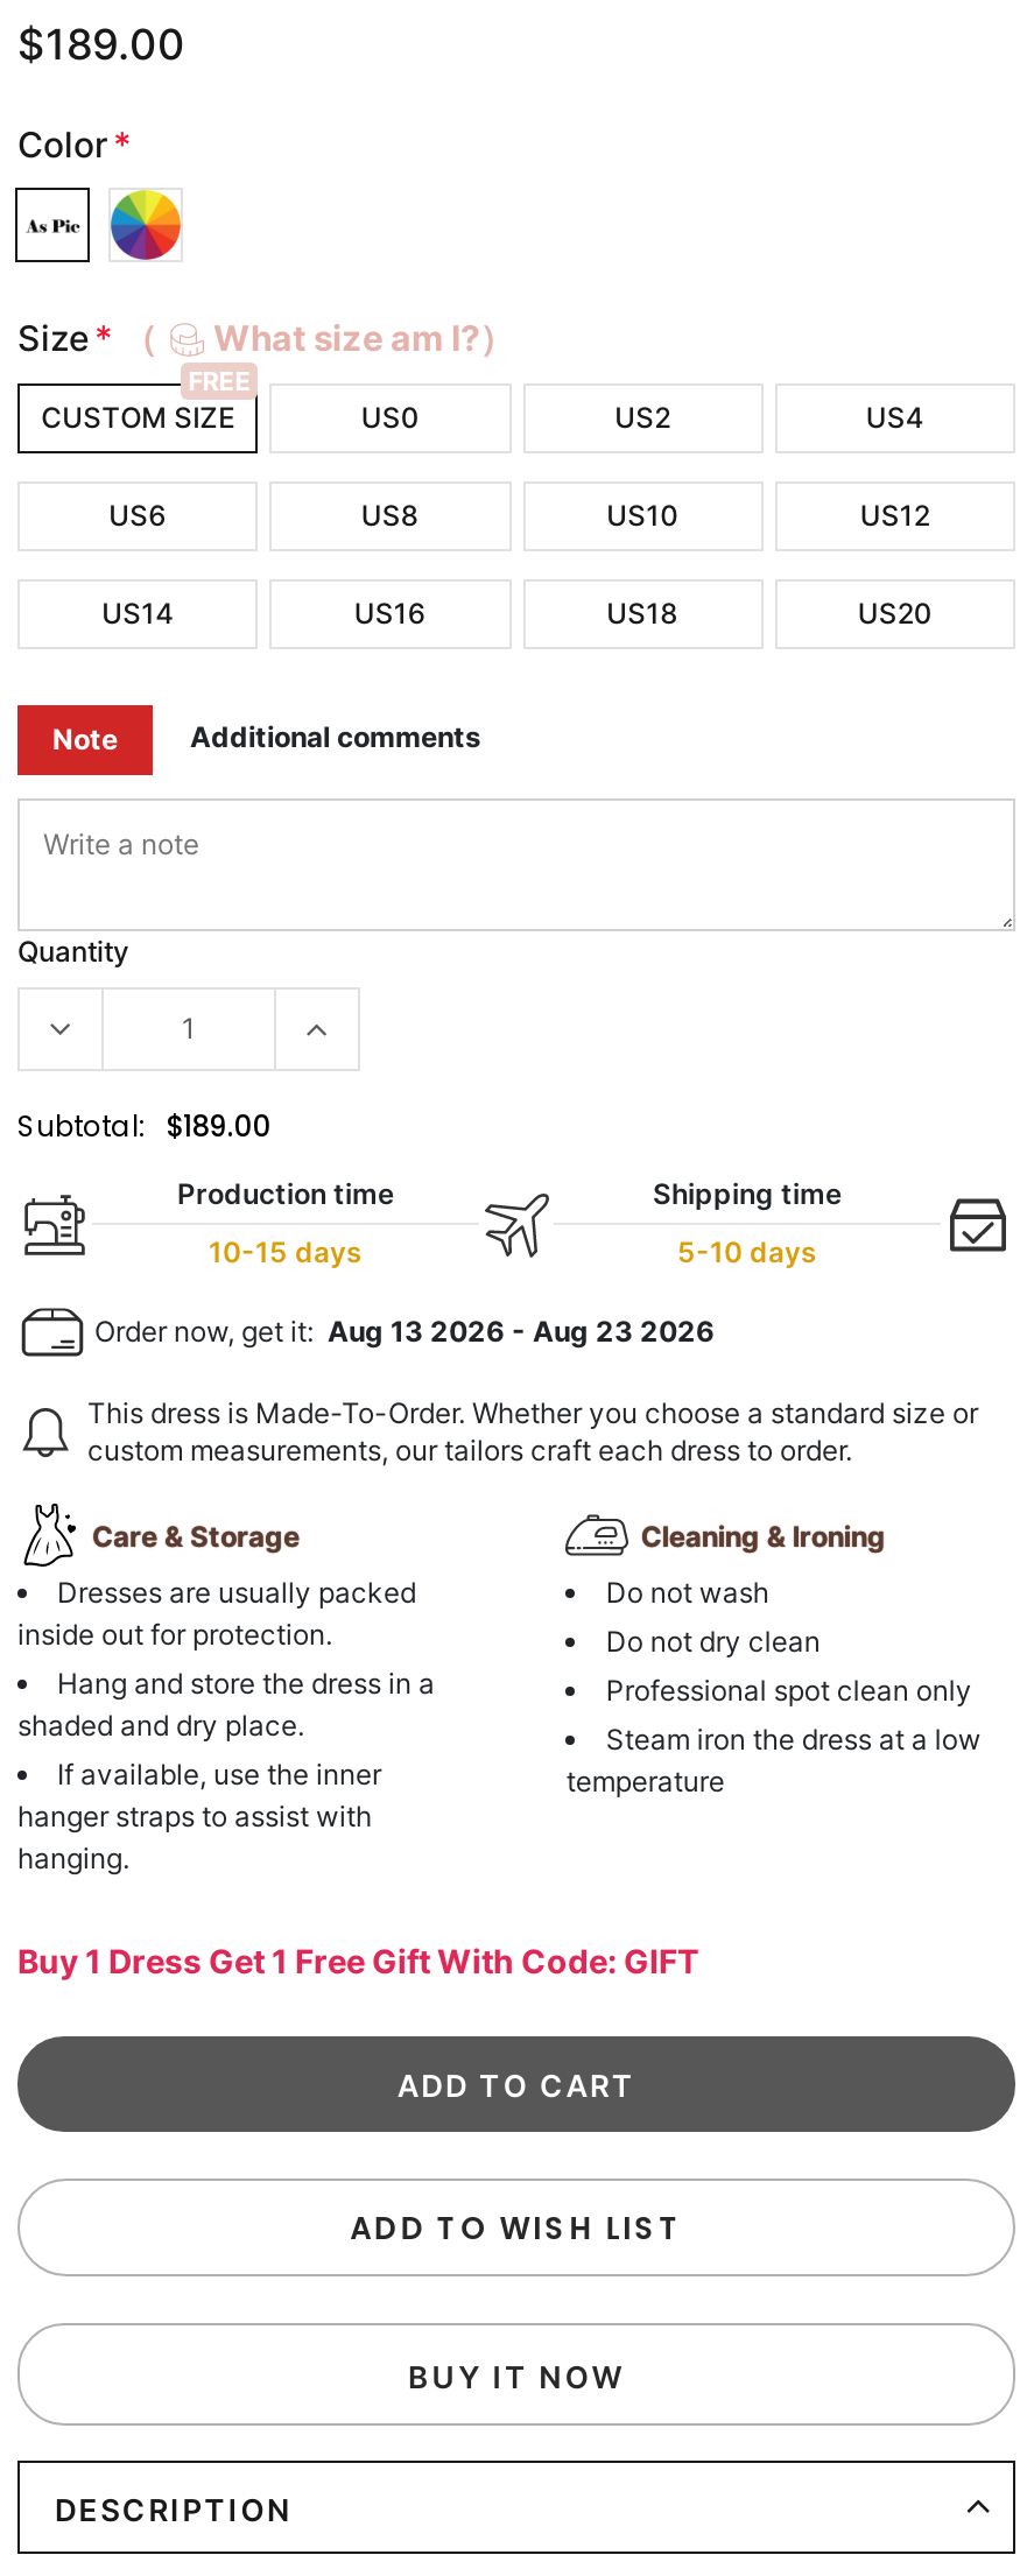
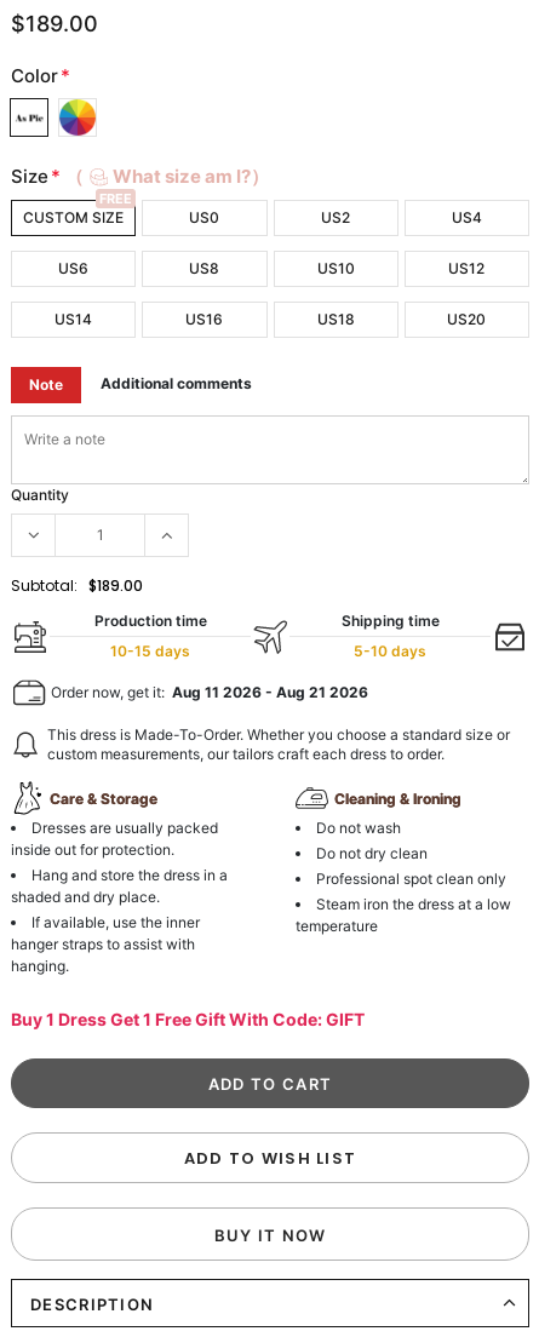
- Order now, get it: Aug 13 2026 - Aug 23 2026
+ Order now, get it: Aug 11 2026 - Aug 21 2026
